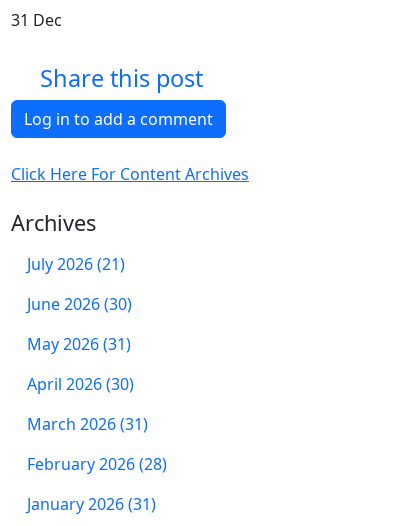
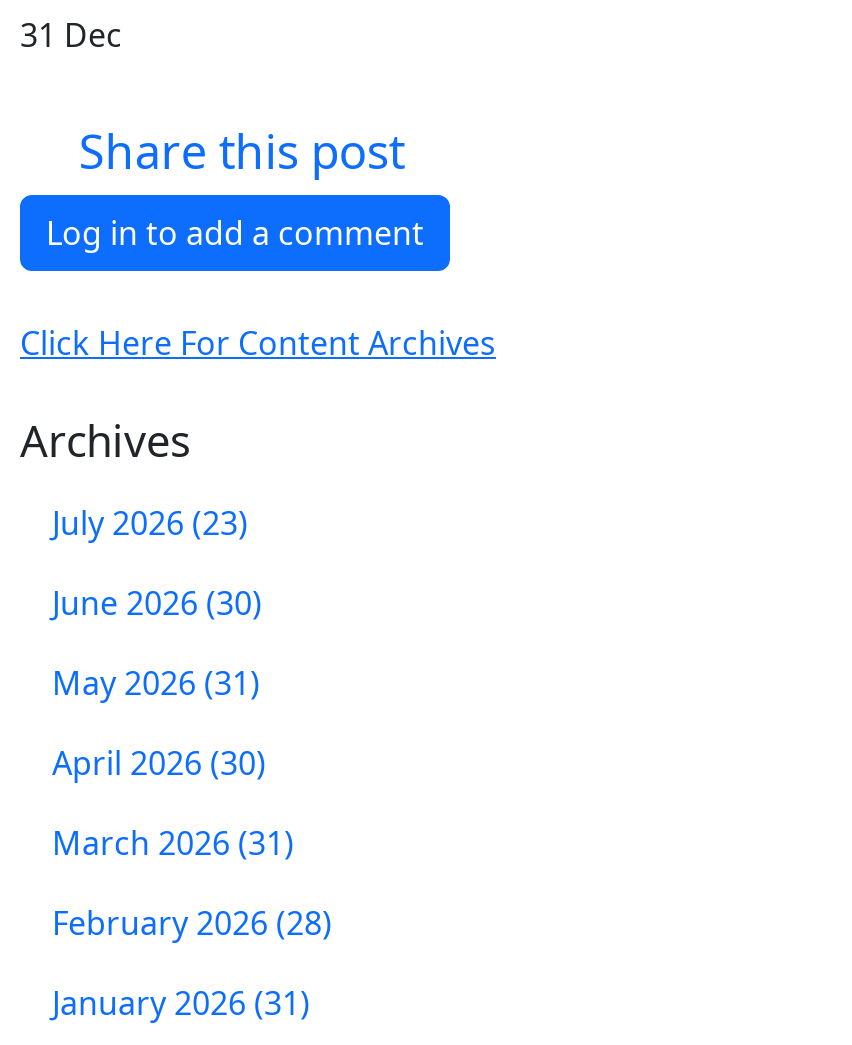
- July 2026 (21)
+ July 2026 (23)
